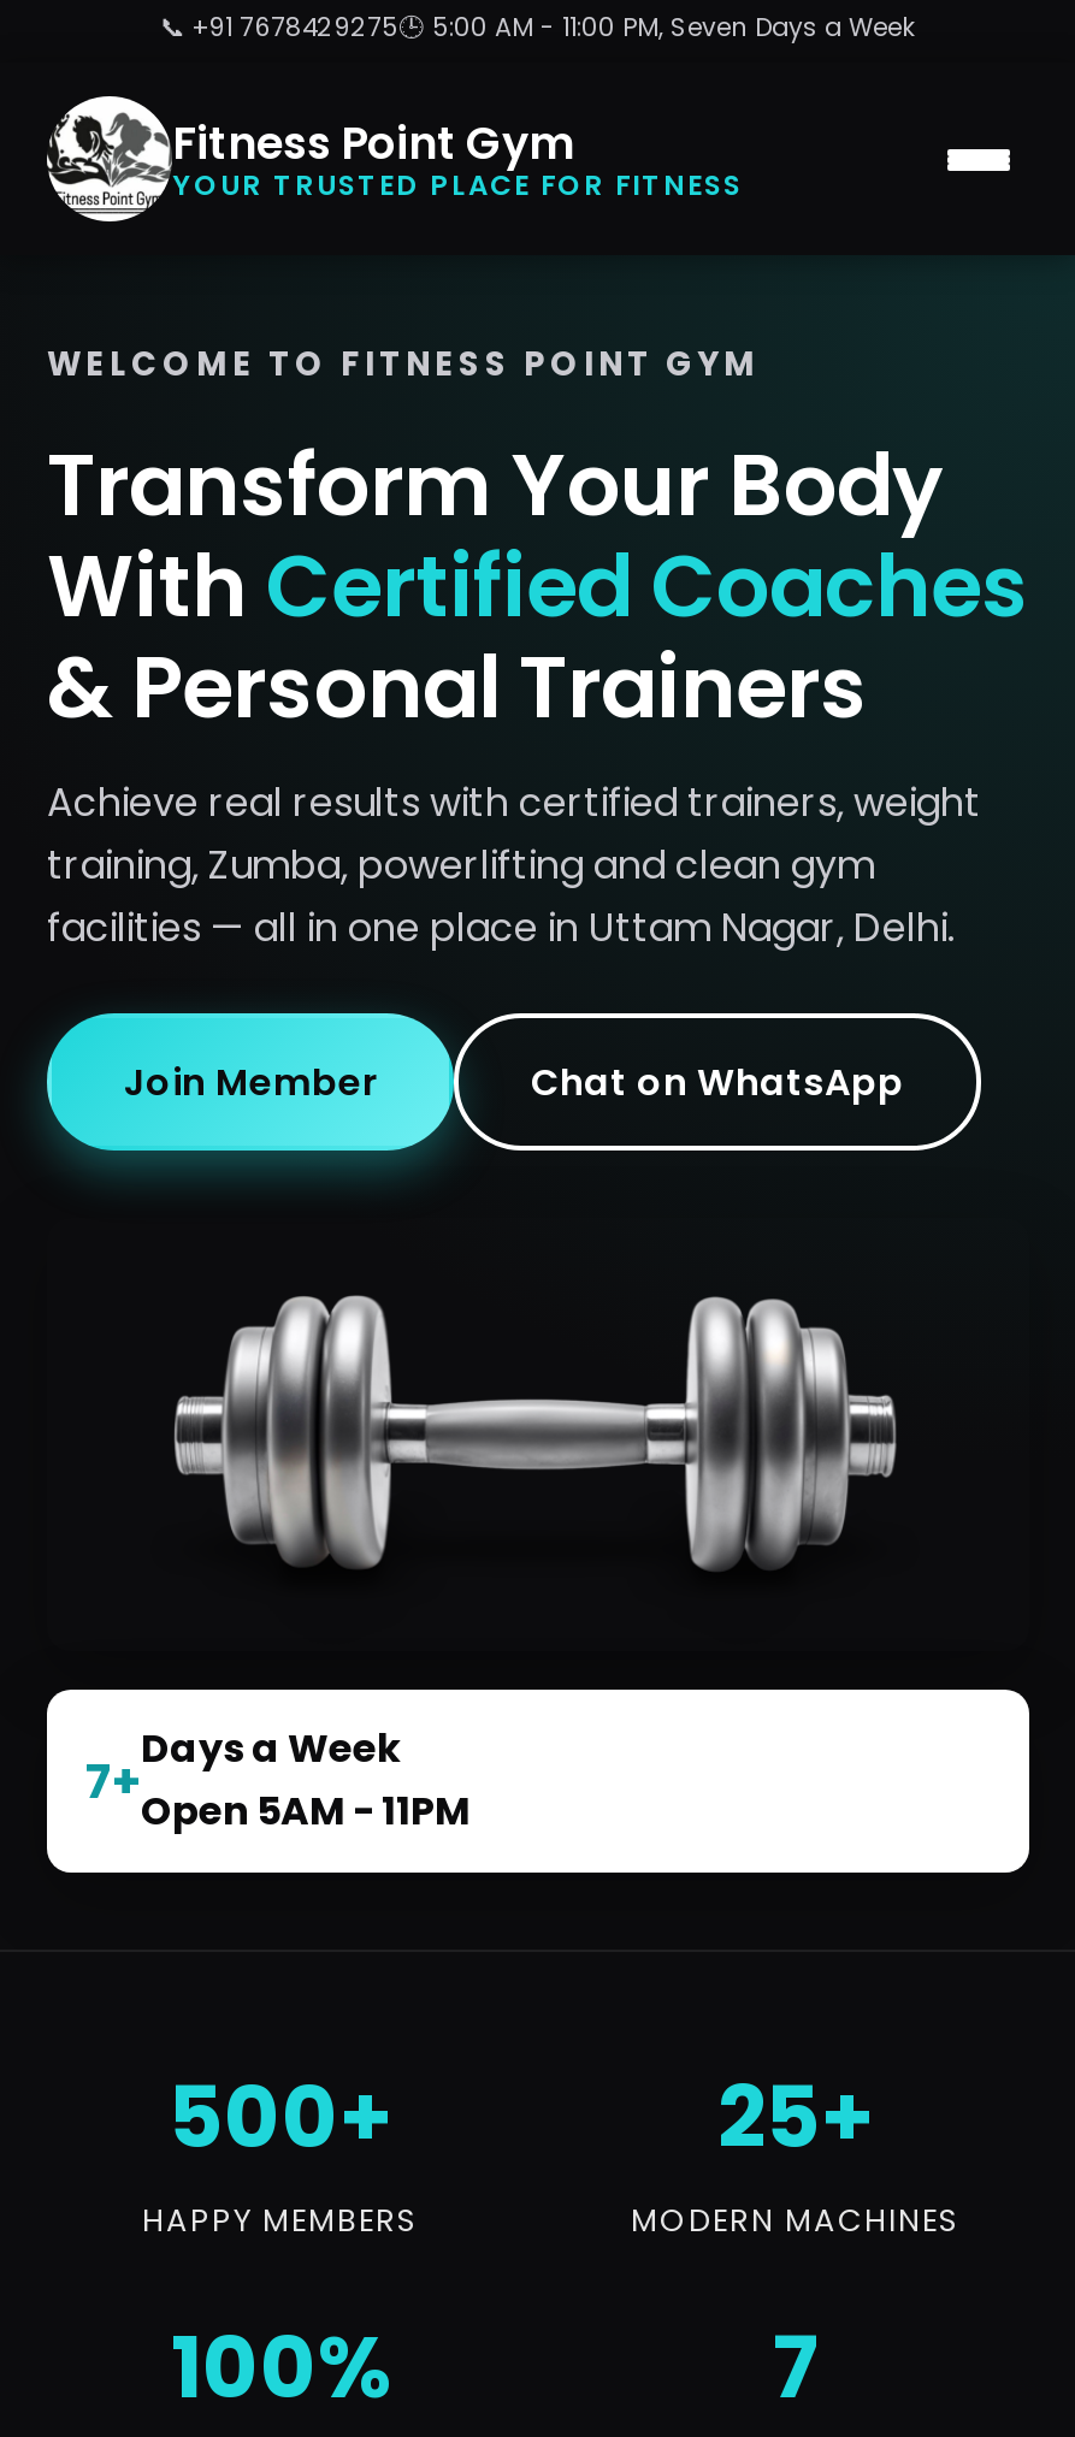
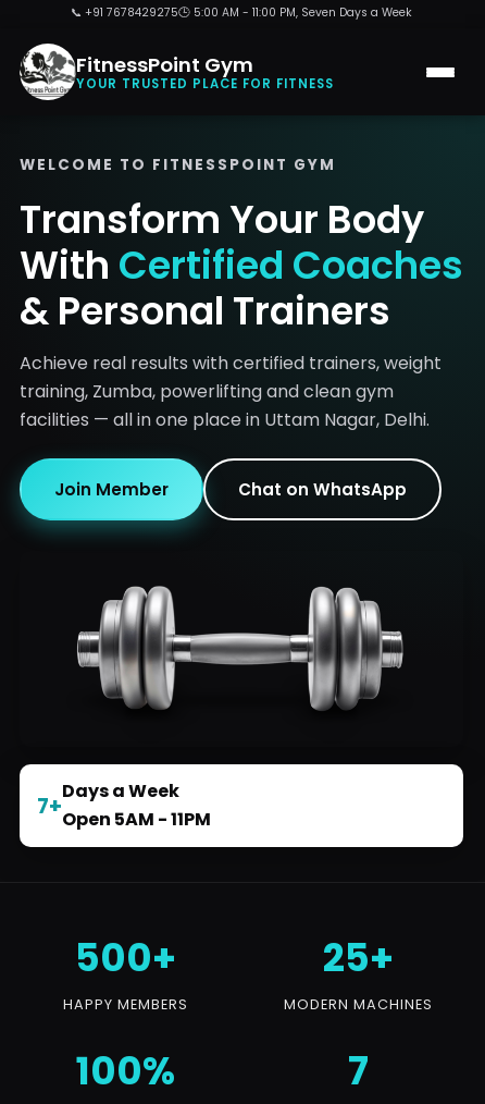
- Fitness Point Gym
+ FitnessPoint Gym

- WELCOME TO FITNESS POINT GYM
+ WELCOME TO FITNESSPOINT GYM
